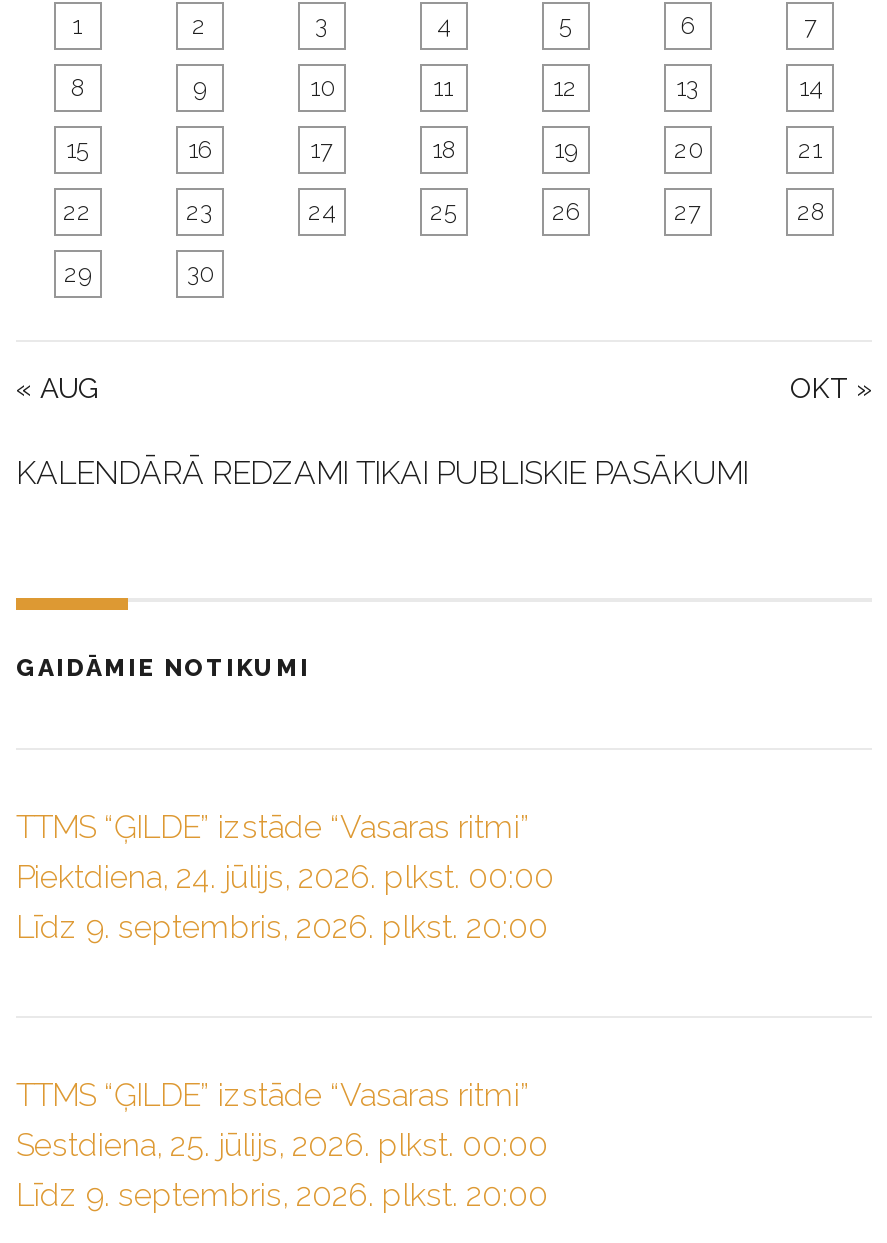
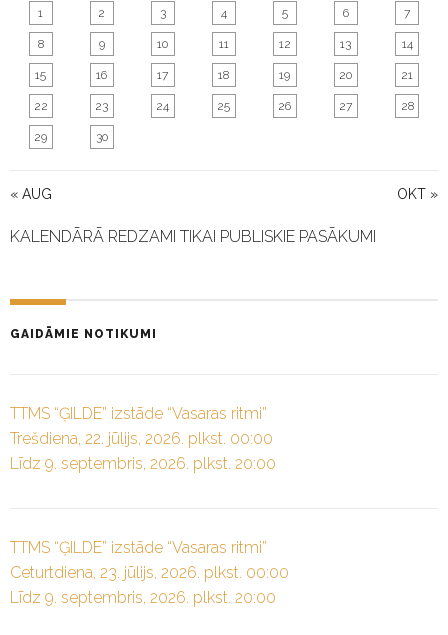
- Piektdiena, 24. jūlijs, 2026. plkst. 00:00
+ Trešdiena, 22. jūlijs, 2026. plkst. 00:00

- Sestdiena, 25. jūlijs, 2026. plkst. 00:00
+ Ceturtdiena, 23. jūlijs, 2026. plkst. 00:00
